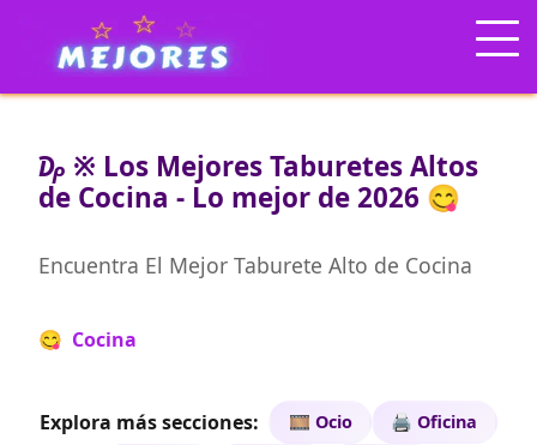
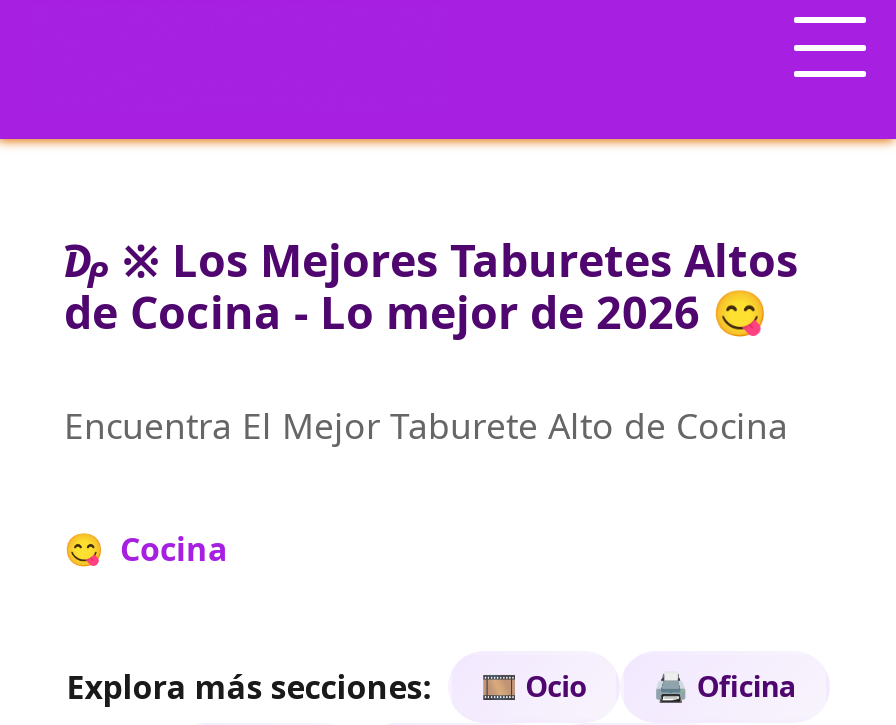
- [image]
